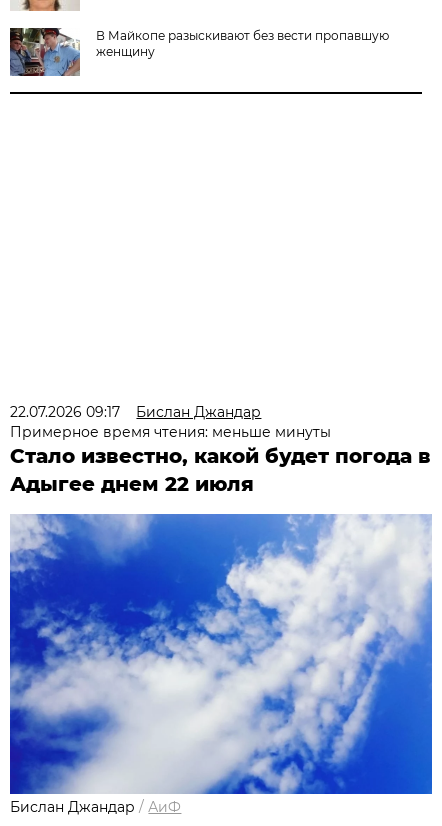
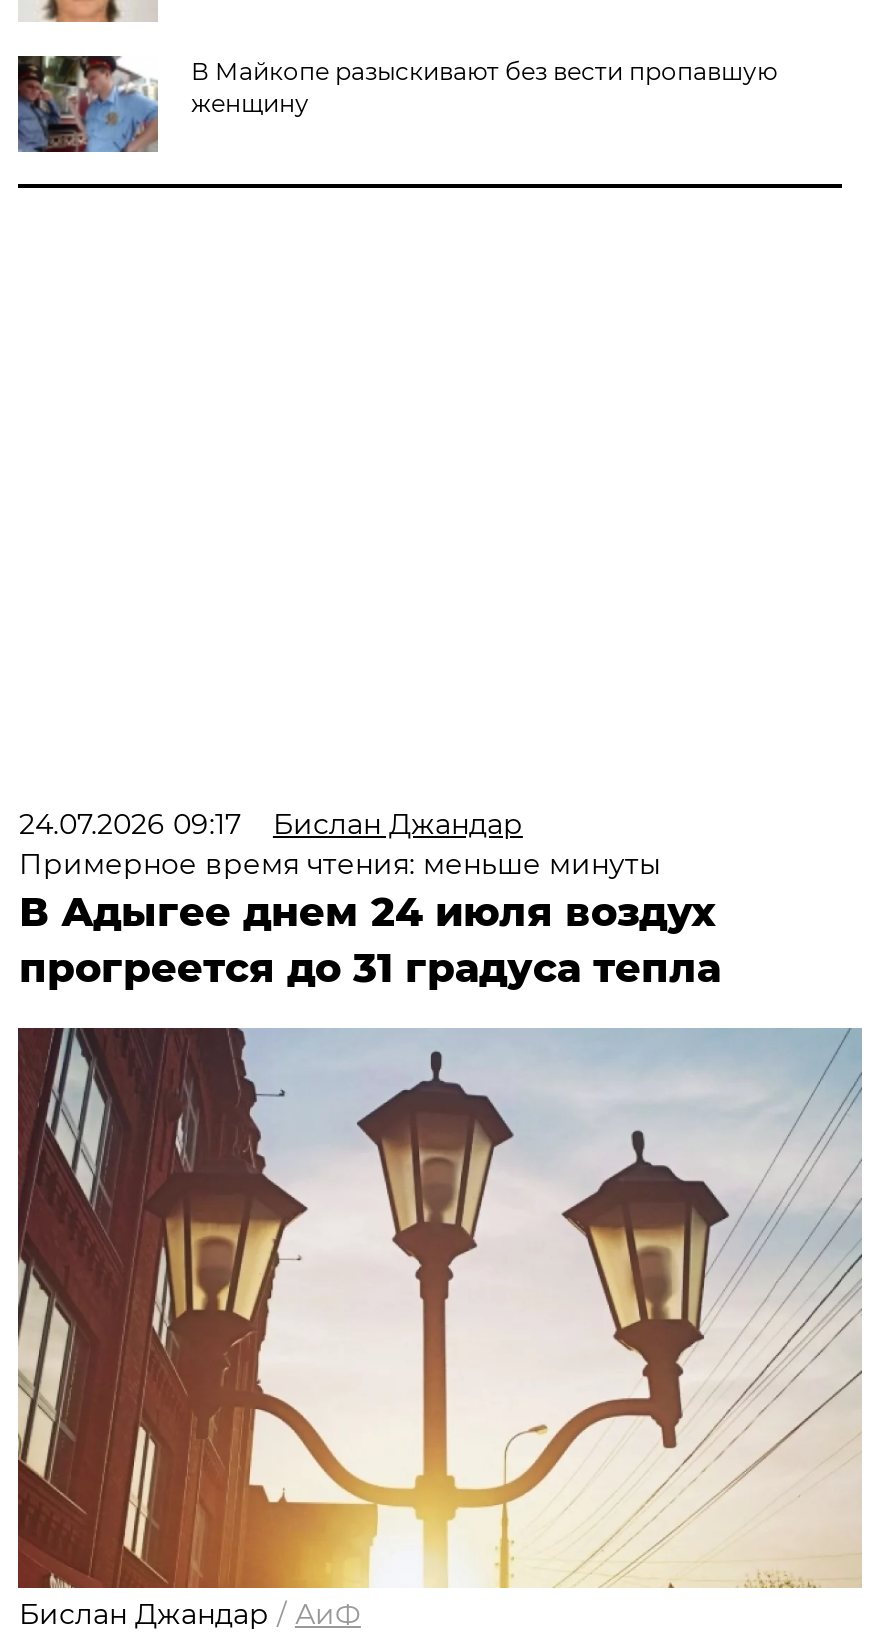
- 22.07.2026 09:17 Бислан Джандар
+ 24.07.2026 09:17 Бислан Джандар

- Стало известно, какой будет погода в
- Адыгее днем 22 июля
+ В Адыгее днем 24 июля воздух
+ прогреется до 31 градуса тепла

- [image]
+ [image]
